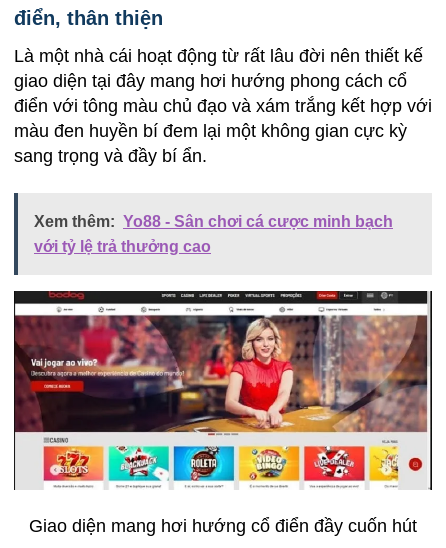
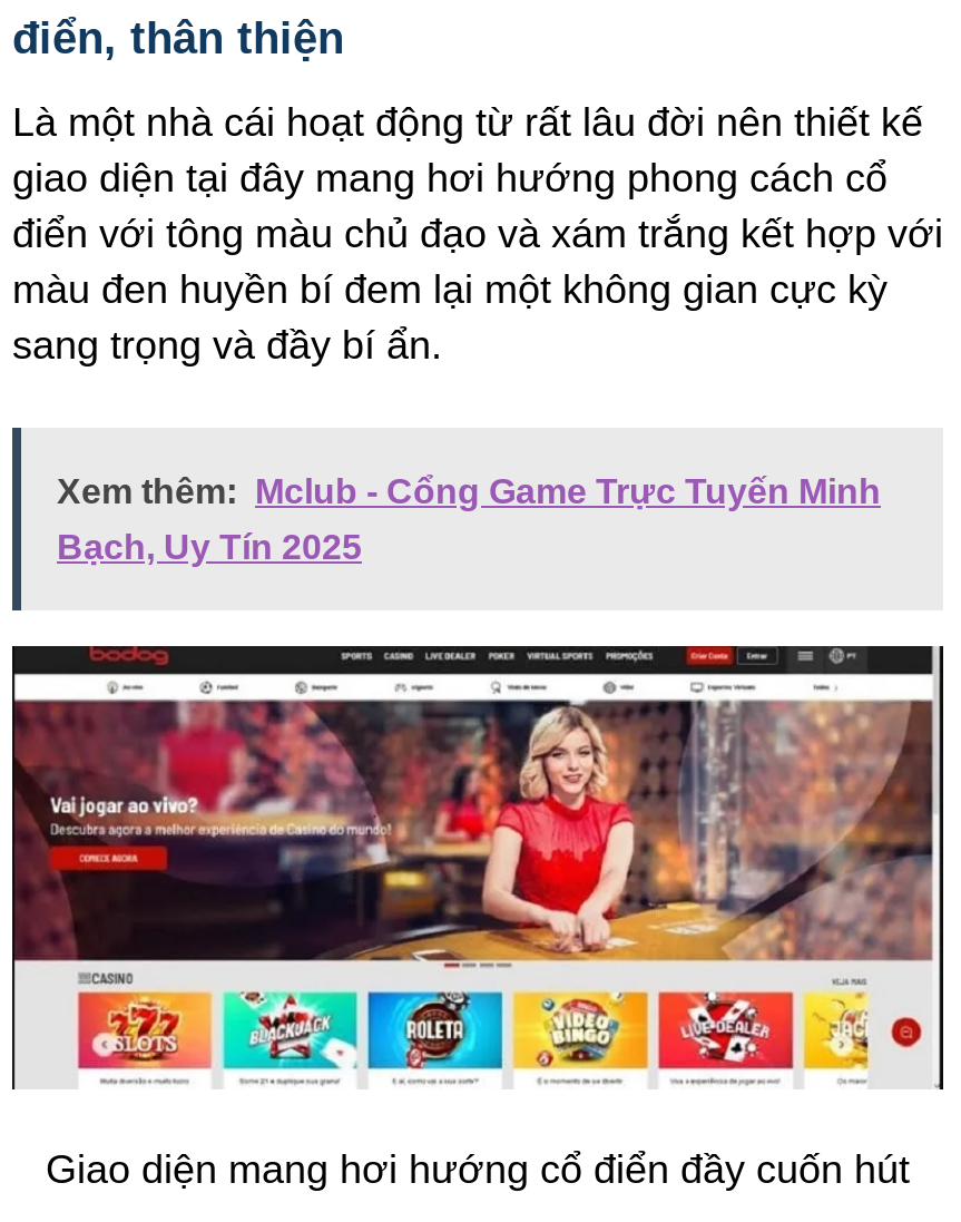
- Xem thêm: Yo88 - Sân chơi cá cược minh bạch
+ Xem thêm: Mclub - Cổng Game Trực Tuyến Minh

- với tỷ lệ trả thưởng cao
+ Bạch, Uy Tín 2025
